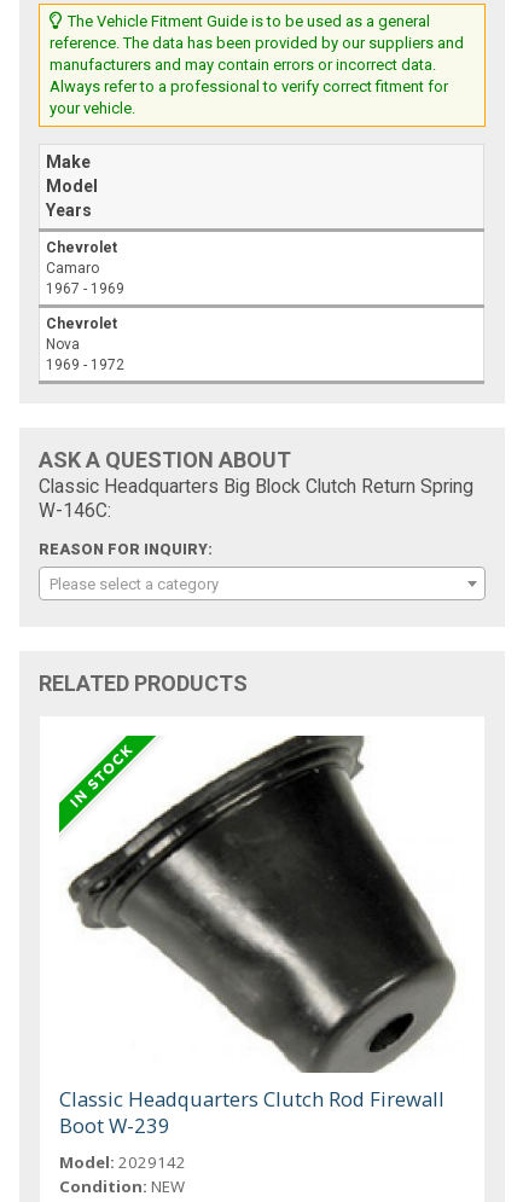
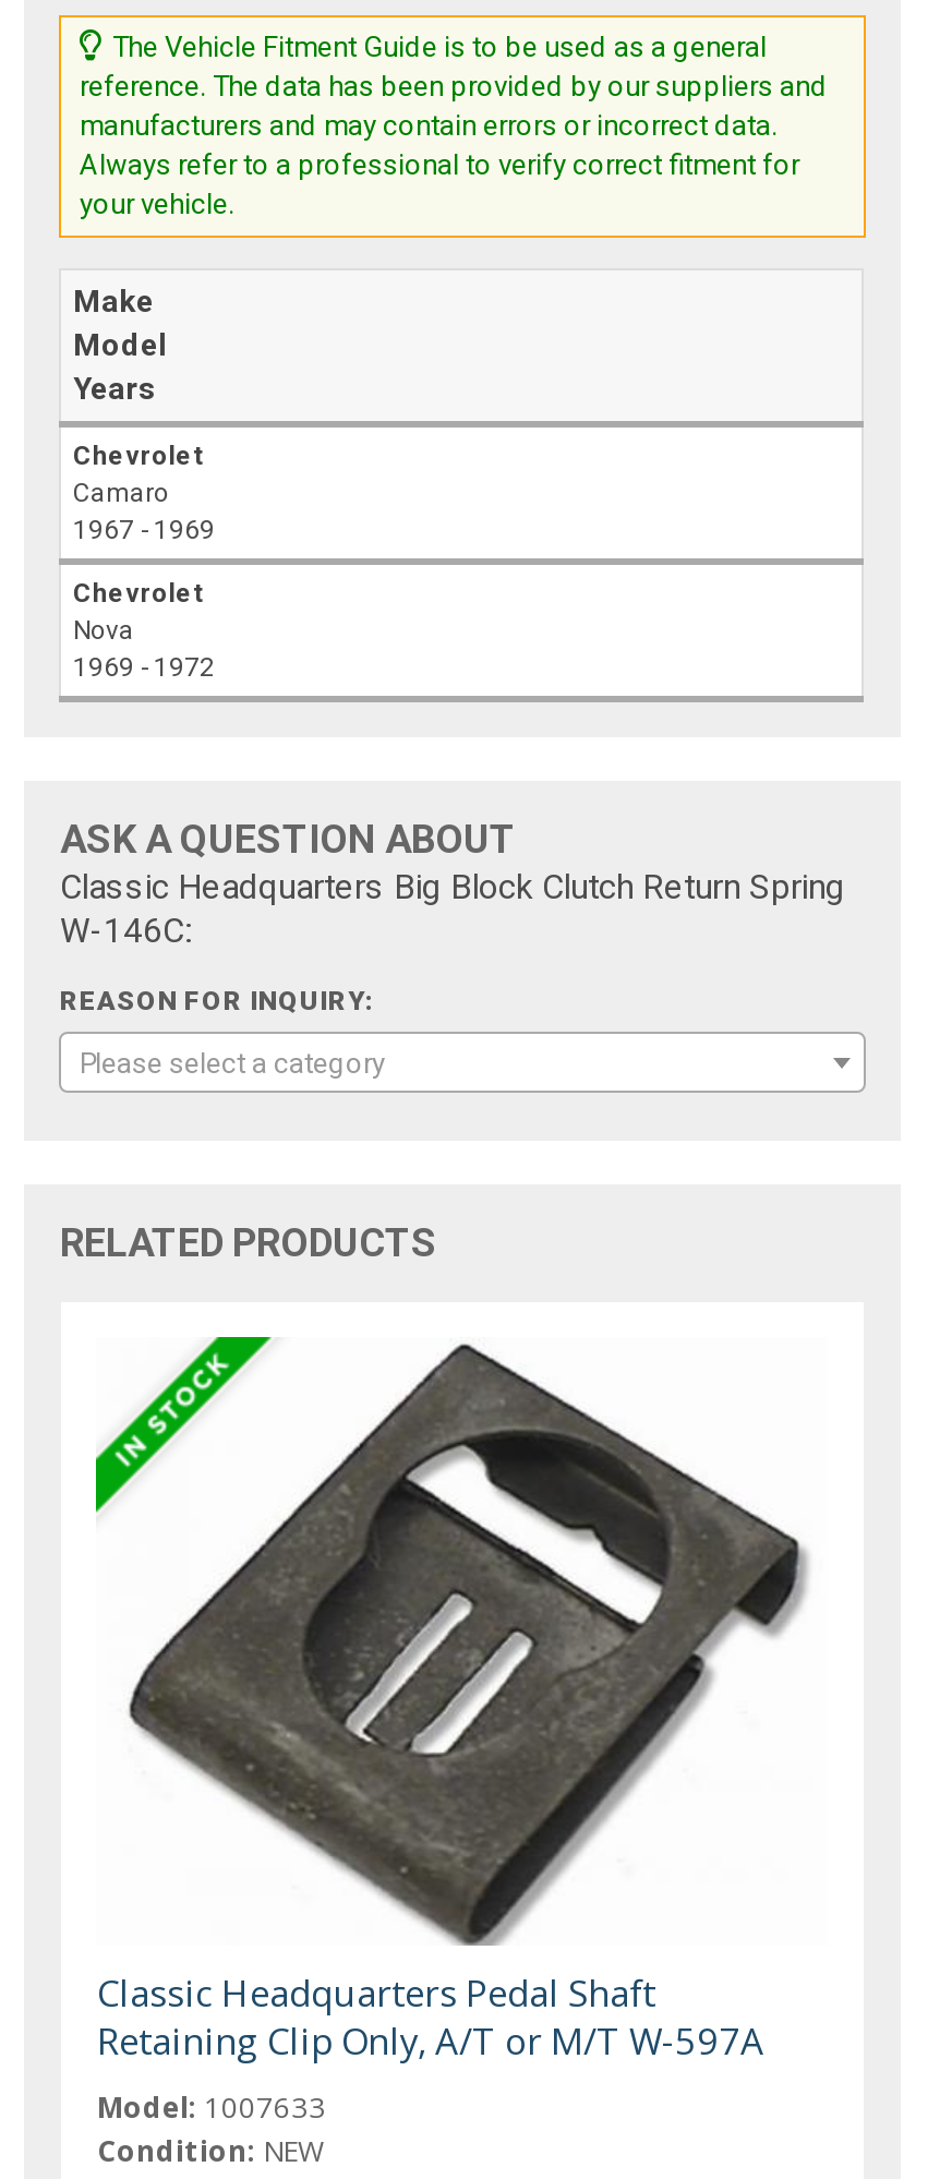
- [image]
- Classic Headquarters Clutch Rod Firewall
- Boot W-239
- Model: 2029142
+ [image]
+ Classic Headquarters Pedal Shaft
+ Retaining Clip Only, A/T or M/T W-597A
+ Model: 1007633
